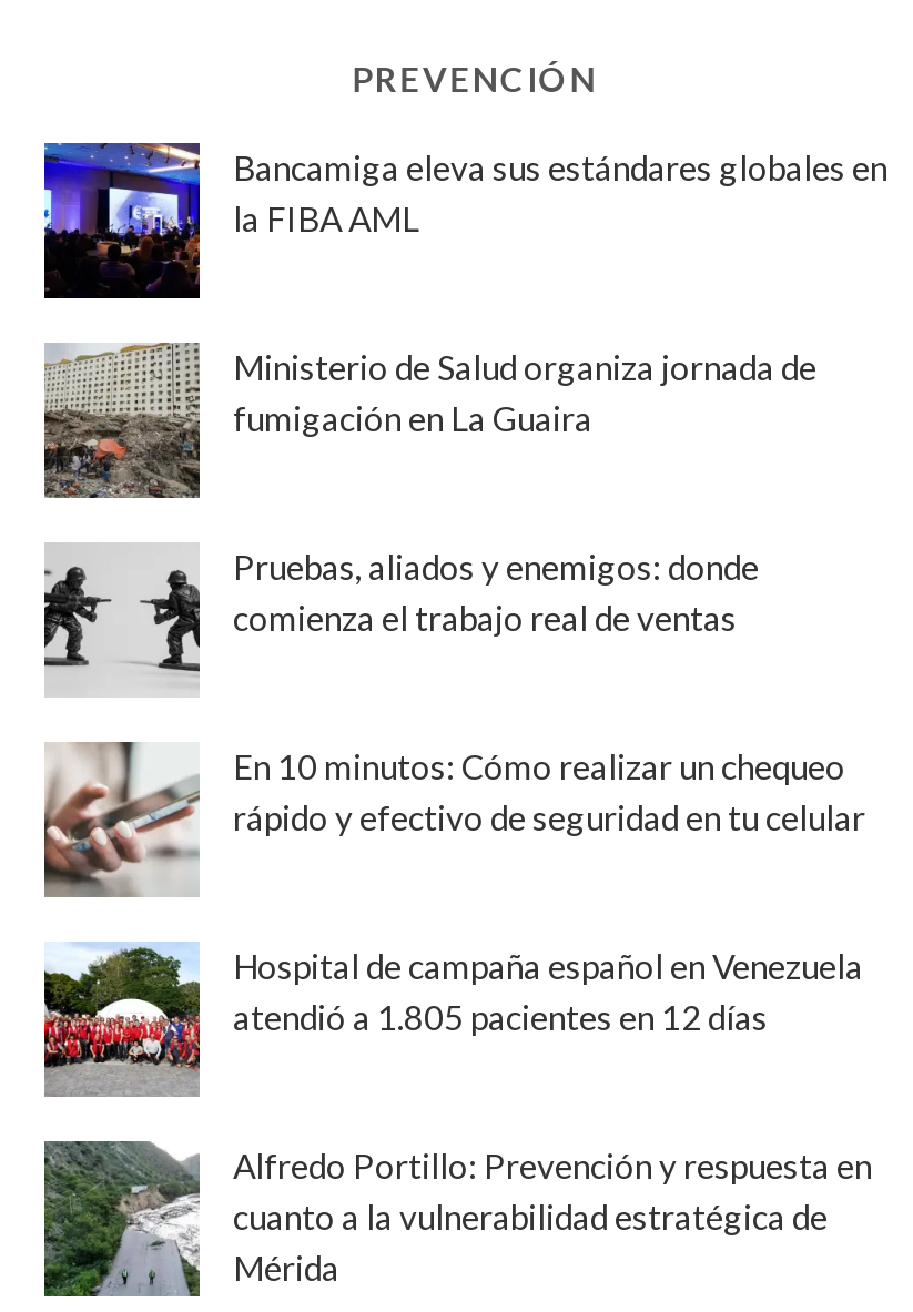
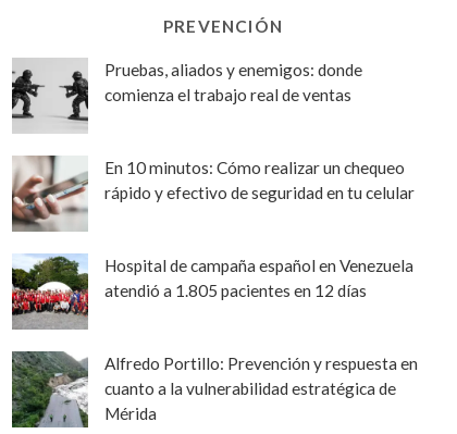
- [image]
- Bancamiga eleva sus estándares globales en
- la FIBA AML

- [image]
- Ministerio de Salud organiza jornada de
- fumigación en La Guaira
